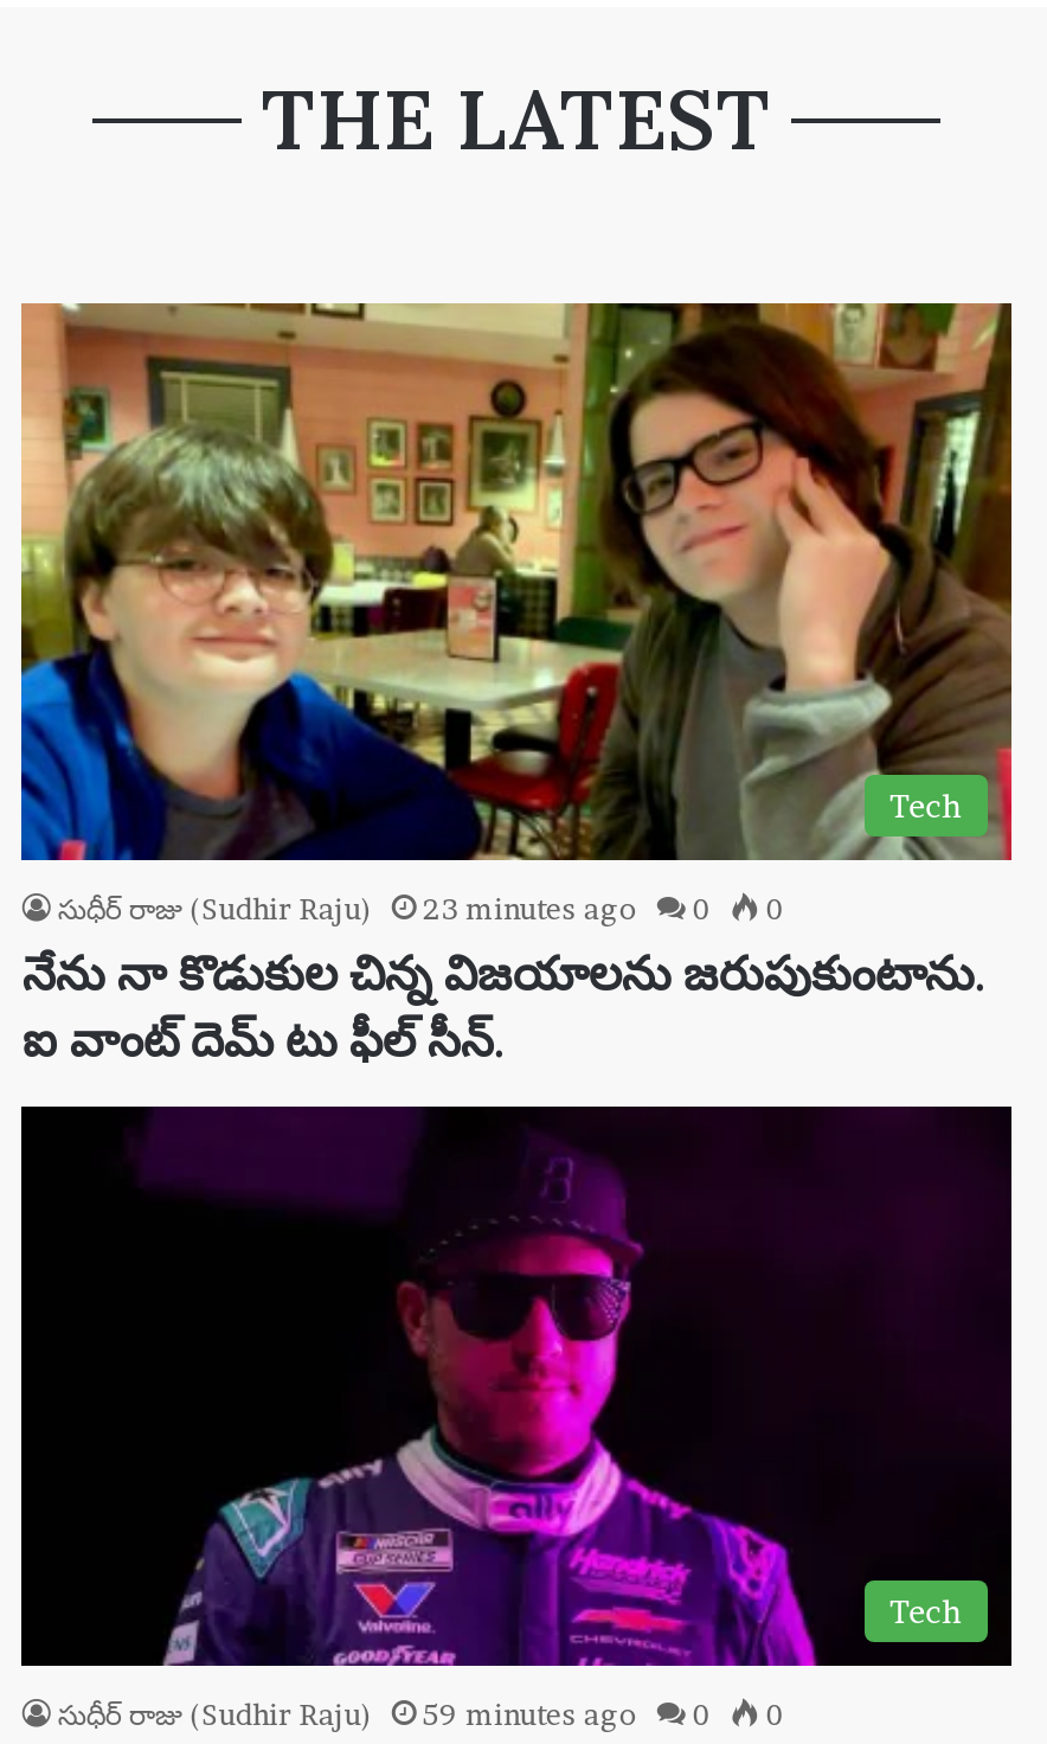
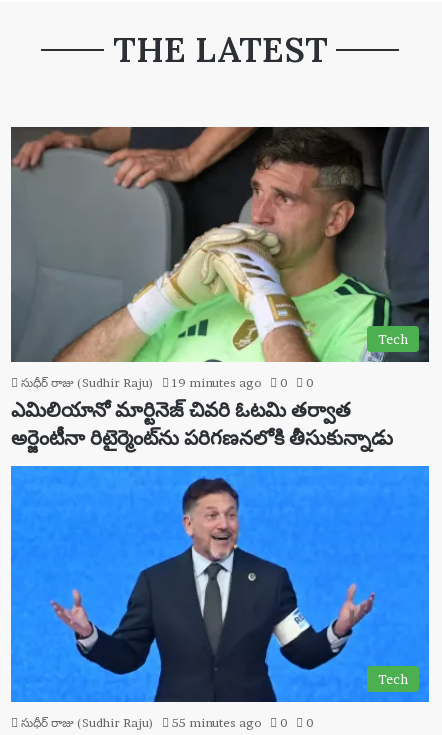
- [image]
- సుధీర్ రాజు (Sudhir Raju) 23 minutes ago 0 0
+ [image]
+ సుధీర్ రాజు (Sudhir Raju) 19 minutes ago 0 0

- నేను నా కొడుకుల చిన్న విజయాలను జరుపుకుంటాను.
- ఐ వాంట్ దెమ్ టు ఫీల్ సీన్.
+ ఎమిలియానో మార్టినెజ్ చివరి ఓటమి తర్వాత
+ అర్జెంటీనా రిటైర్మెంట్‌ను పరిగణనలోకి తీసుకున్నాడు

- [image]
- సుధీర్ రాజు (Sudhir Raju) 59 minutes ago 0 0
+ [image]
+ సుధీర్ రాజు (Sudhir Raju) 55 minutes ago 0 0
